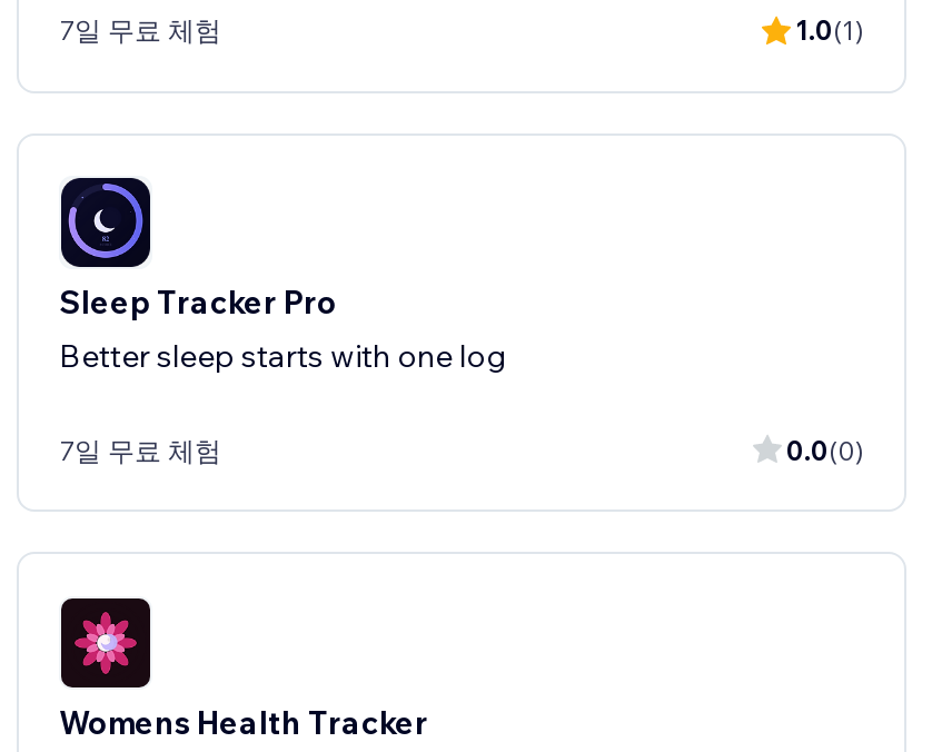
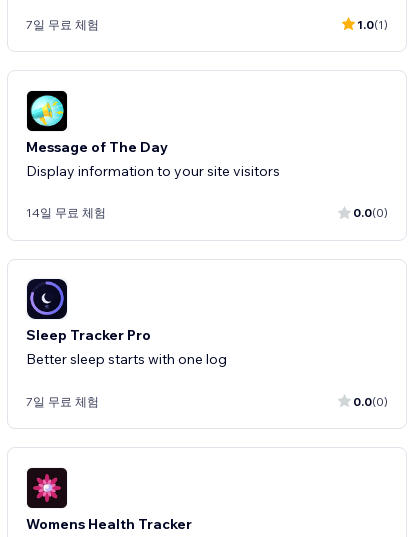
+ [image]
+ Message of The Day
+ Display information to your site visitors
+ 14일 무료 체험
+ 0.0(0)
